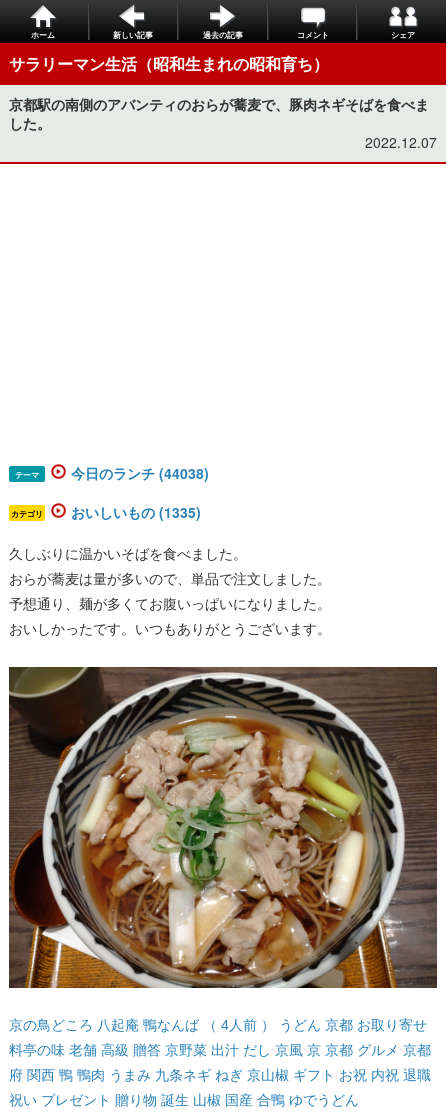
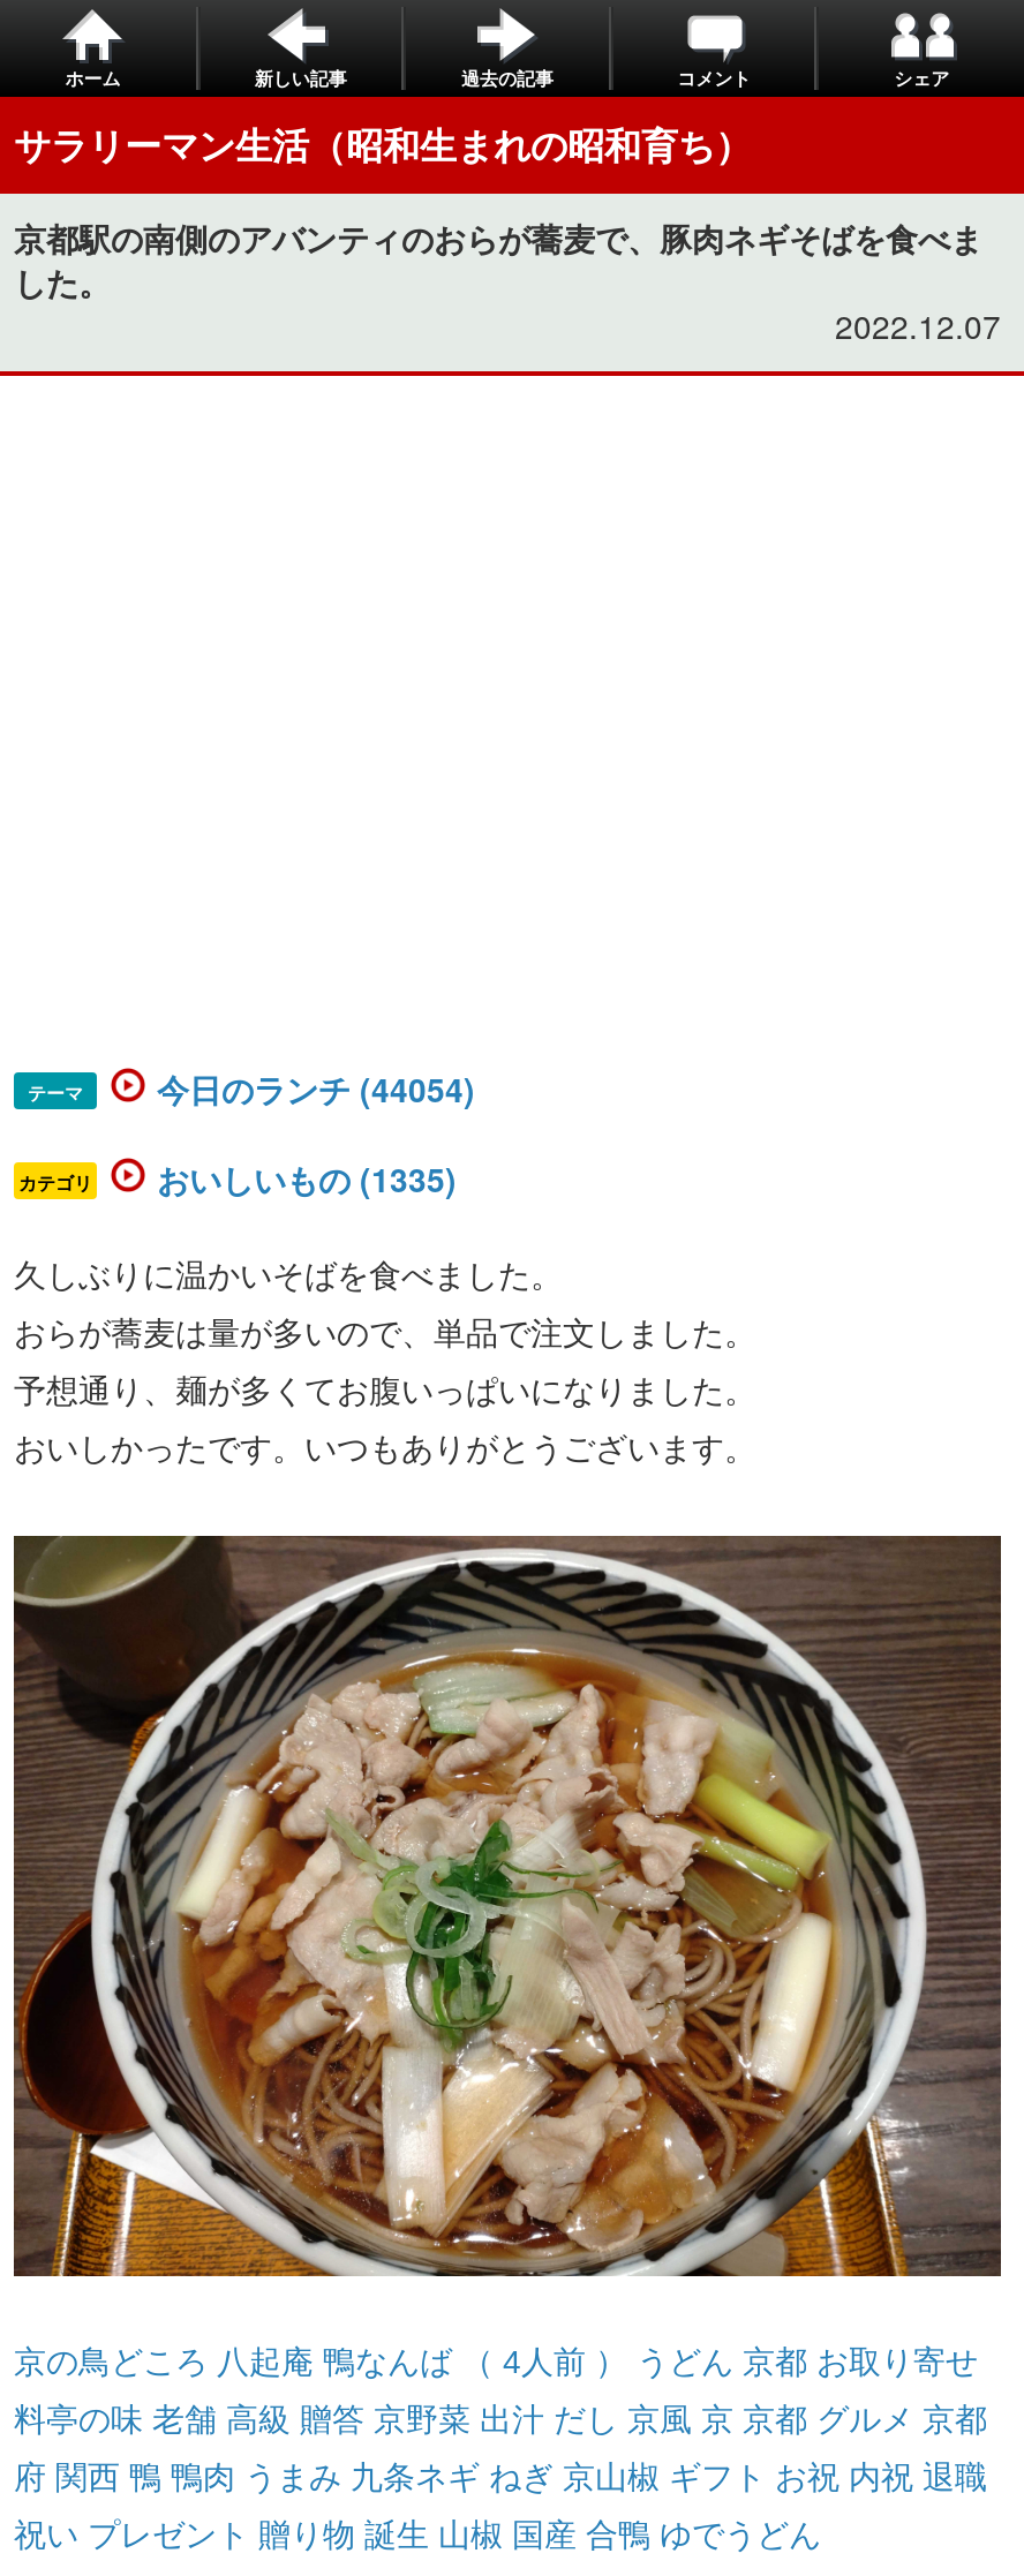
- 今日のランチ (44038)
+ 今日のランチ (44054)
